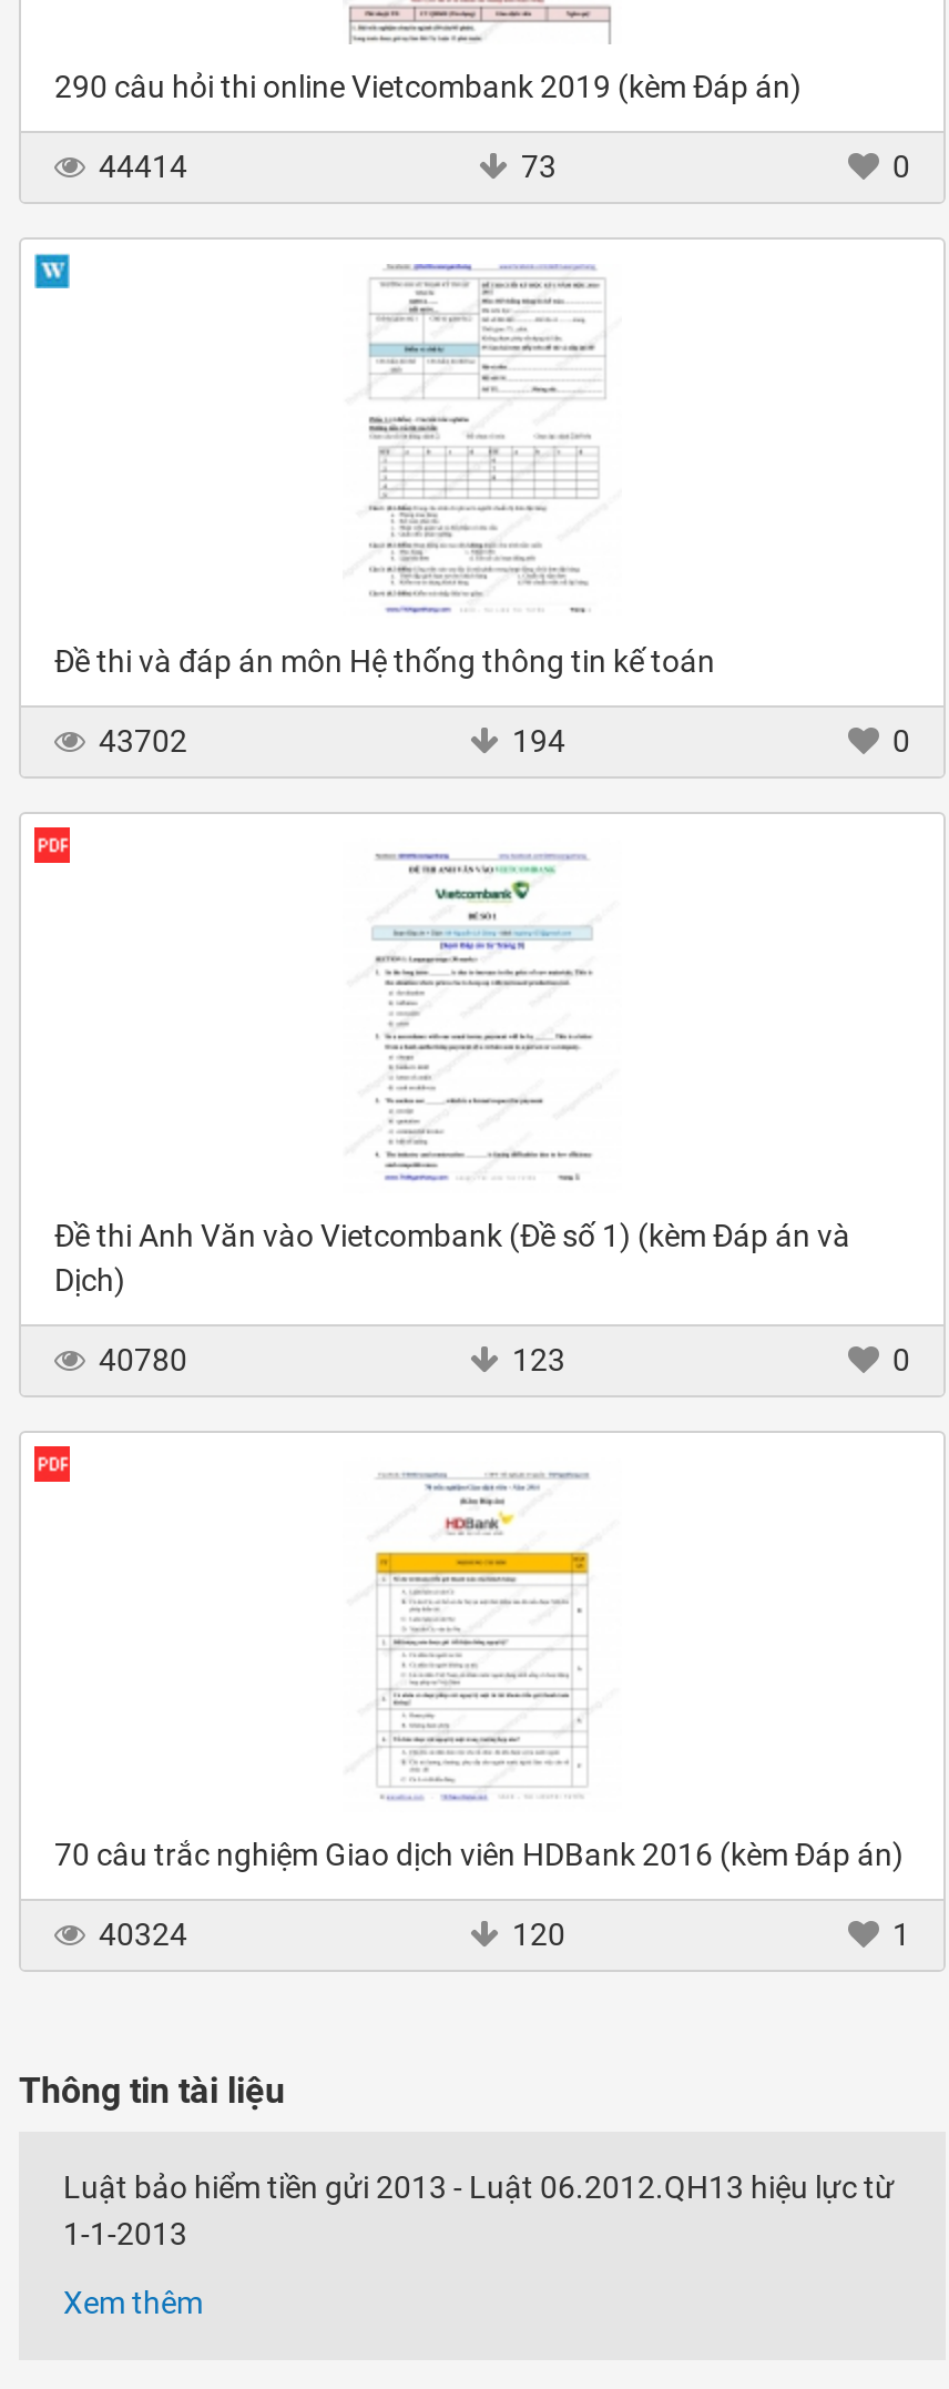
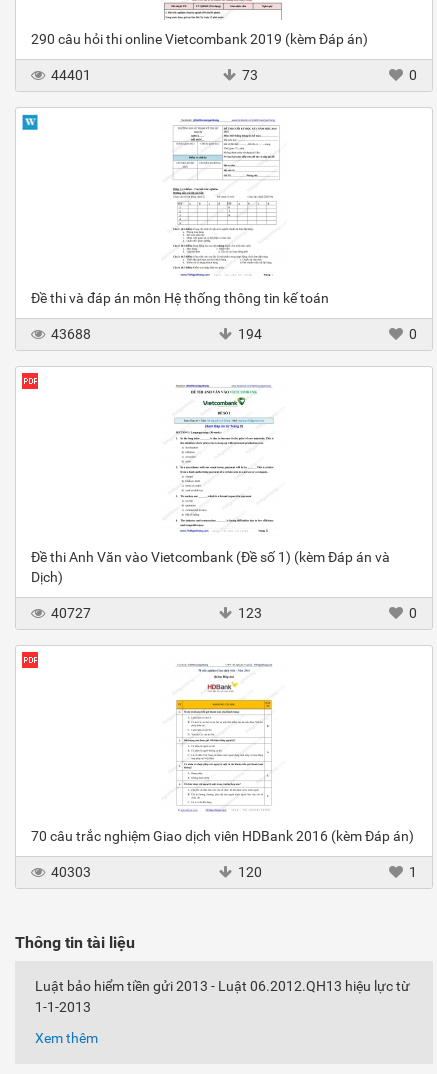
- 44414
+ 44401

- 43702
+ 43688

- 40780
+ 40727

- 40324
+ 40303
